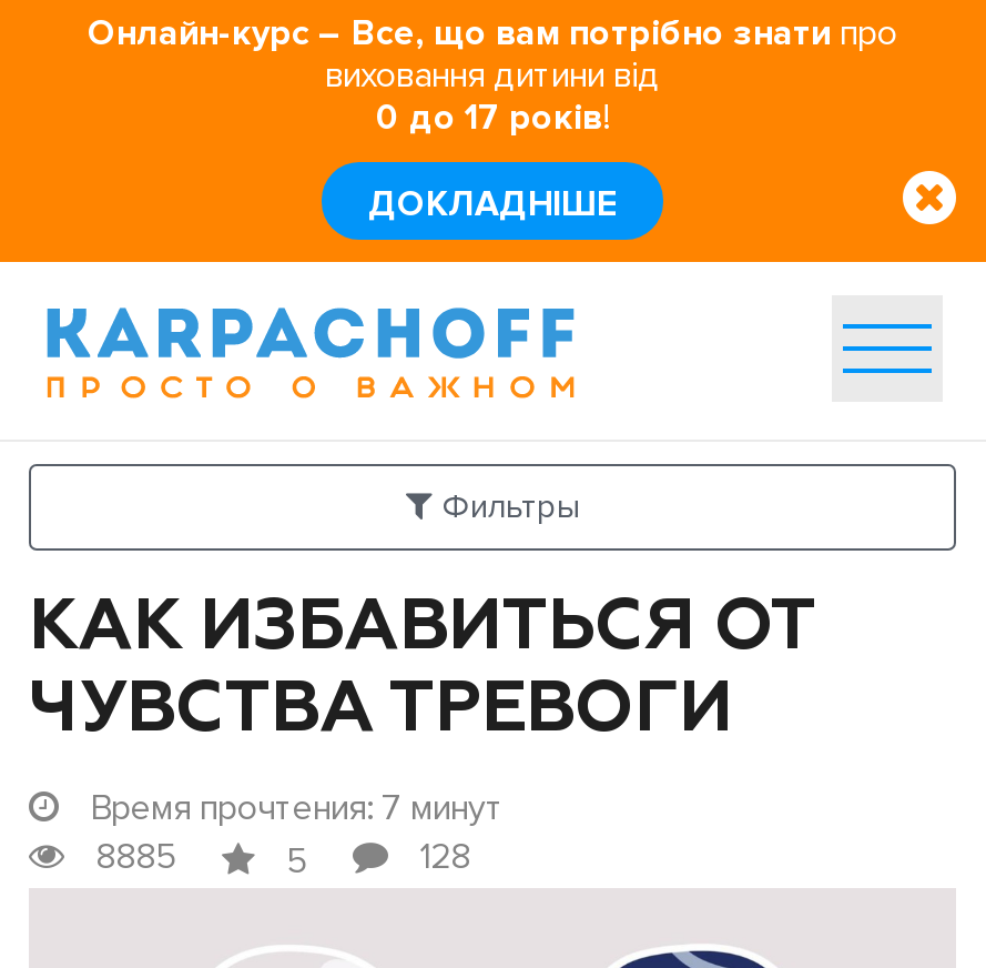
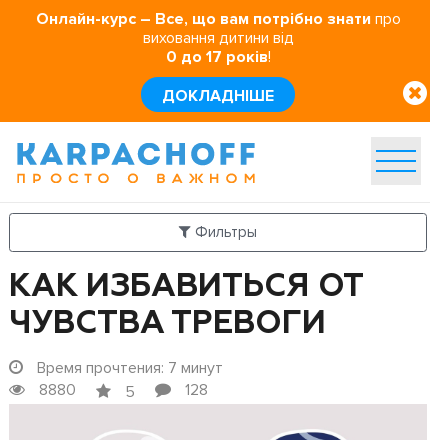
- 8885
+ 8880
